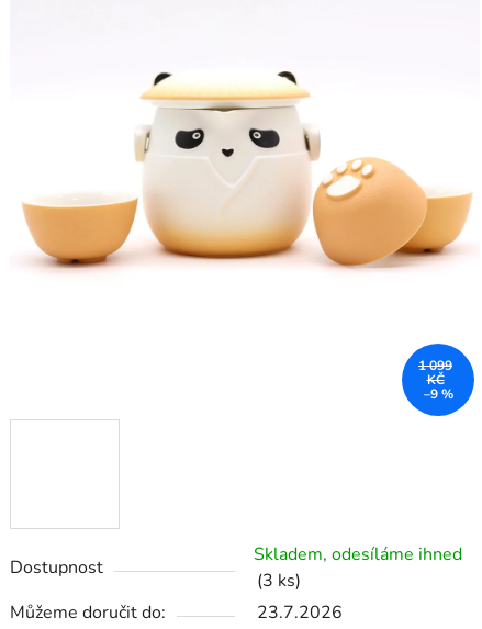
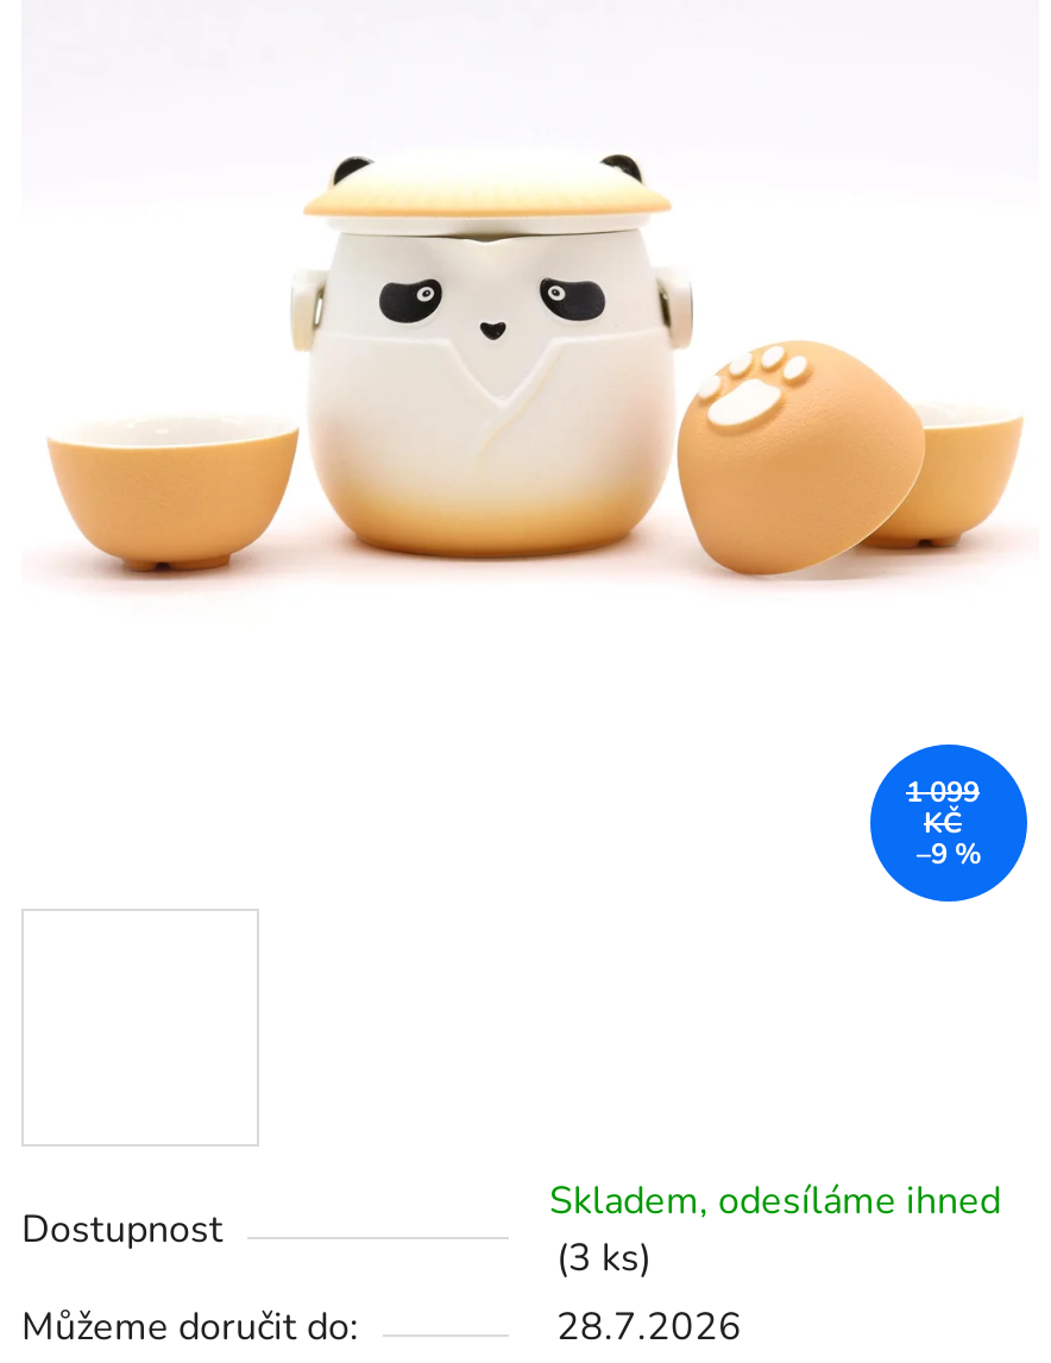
- 23.7.2026
+ 28.7.2026
